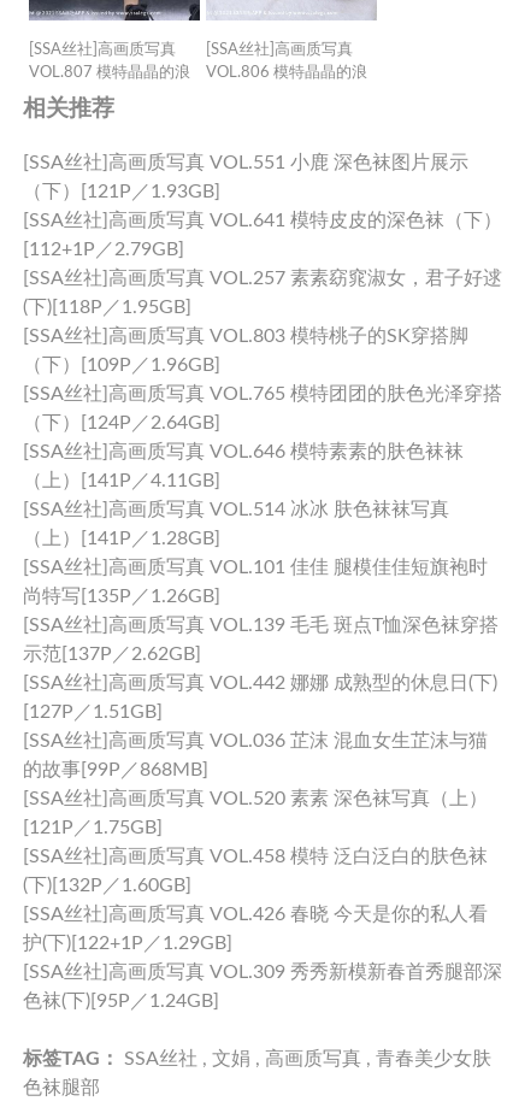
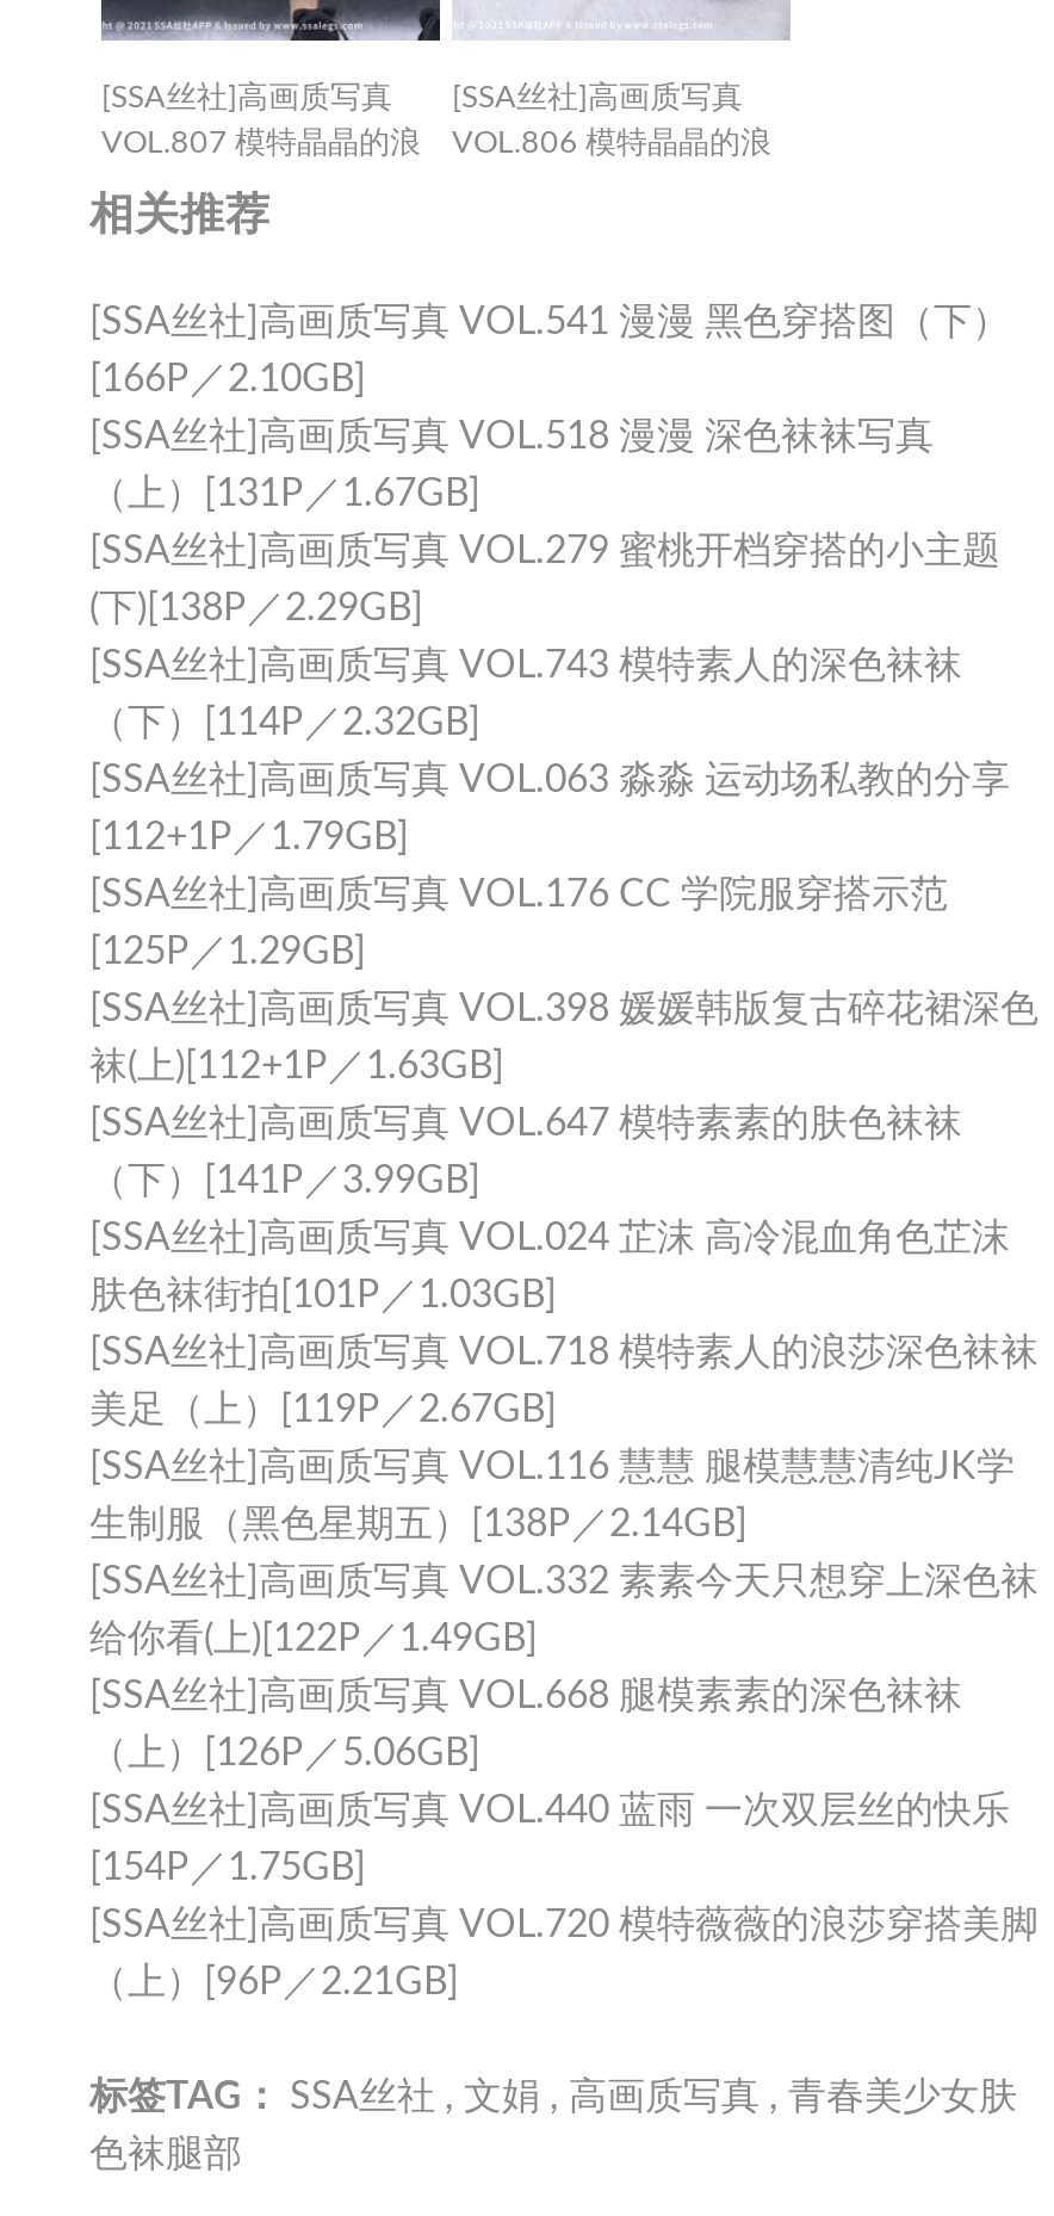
- [SSA丝社]高画质写真 VOL.551 小鹿 深色袜图片展示
+ [SSA丝社]高画质写真 VOL.541 漫漫 黑色穿搭图（下）

- （下）[121P／1.93GB]
+ [166P／2.10GB]

- [SSA丝社]高画质写真 VOL.641 模特皮皮的深色袜（下）
+ [SSA丝社]高画质写真 VOL.518 漫漫 深色袜袜写真

- [112+1P／2.79GB]
+ （上）[131P／1.67GB]

- [SSA丝社]高画质写真 VOL.257 素素窈窕淑女，君子好逑
+ [SSA丝社]高画质写真 VOL.279 蜜桃开档穿搭的小主题

- (下)[118P／1.95GB]
+ (下)[138P／2.29GB]

- [SSA丝社]高画质写真 VOL.803 模特桃子的SK穿搭脚
+ [SSA丝社]高画质写真 VOL.743 模特素人的深色袜袜

- （下）[109P／1.96GB]
+ （下）[114P／2.32GB]

- [SSA丝社]高画质写真 VOL.765 模特团团的肤色光泽穿搭
+ [SSA丝社]高画质写真 VOL.063 淼淼 运动场私教的分享

- （下）[124P／2.64GB]
+ [112+1P／1.79GB]

- [SSA丝社]高画质写真 VOL.646 模特素素的肤色袜袜
+ [SSA丝社]高画质写真 VOL.176 CC 学院服穿搭示范

- （上）[141P／4.11GB]
+ [125P／1.29GB]

- [SSA丝社]高画质写真 VOL.514 冰冰 肤色袜袜写真
+ [SSA丝社]高画质写真 VOL.398 媛媛韩版复古碎花裙深色

- （上）[141P／1.28GB]
+ 袜(上)[112+1P／1.63GB]

- [SSA丝社]高画质写真 VOL.101 佳佳 腿模佳佳短旗袍时
+ [SSA丝社]高画质写真 VOL.647 模特素素的肤色袜袜

- 尚特写[135P／1.26GB]
+ （下）[141P／3.99GB]

- [SSA丝社]高画质写真 VOL.139 毛毛 斑点T恤深色袜穿搭
+ [SSA丝社]高画质写真 VOL.024 芷沫 高冷混血角色芷沫

- 示范[137P／2.62GB]
+ 肤色袜街拍[101P／1.03GB]

- [SSA丝社]高画质写真 VOL.442 娜娜 成熟型的休息日(下)
+ [SSA丝社]高画质写真 VOL.718 模特素人的浪莎深色袜袜

- [127P／1.51GB]
+ 美足（上）[119P／2.67GB]

- [SSA丝社]高画质写真 VOL.036 芷沫 混血女生芷沫与猫
+ [SSA丝社]高画质写真 VOL.116 慧慧 腿模慧慧清纯JK学

- 的故事[99P／868MB]
+ 生制服（黑色星期五）[138P／2.14GB]

- [SSA丝社]高画质写真 VOL.520 素素 深色袜写真（上）
+ [SSA丝社]高画质写真 VOL.332 素素今天只想穿上深色袜

- [121P／1.75GB]
+ 给你看(上)[122P／1.49GB]

- [SSA丝社]高画质写真 VOL.458 模特 泛白泛白的肤色袜
+ [SSA丝社]高画质写真 VOL.668 腿模素素的深色袜袜

- (下)[132P／1.60GB]
+ （上）[126P／5.06GB]

- [SSA丝社]高画质写真 VOL.426 春晓 今天是你的私人看
+ [SSA丝社]高画质写真 VOL.440 蓝雨 一次双层丝的快乐

- 护(下)[122+1P／1.29GB]
+ [154P／1.75GB]

- [SSA丝社]高画质写真 VOL.309 秀秀新模新春首秀腿部深
+ [SSA丝社]高画质写真 VOL.720 模特薇薇的浪莎穿搭美脚

- 色袜(下)[95P／1.24GB]
+ （上）[96P／2.21GB]
